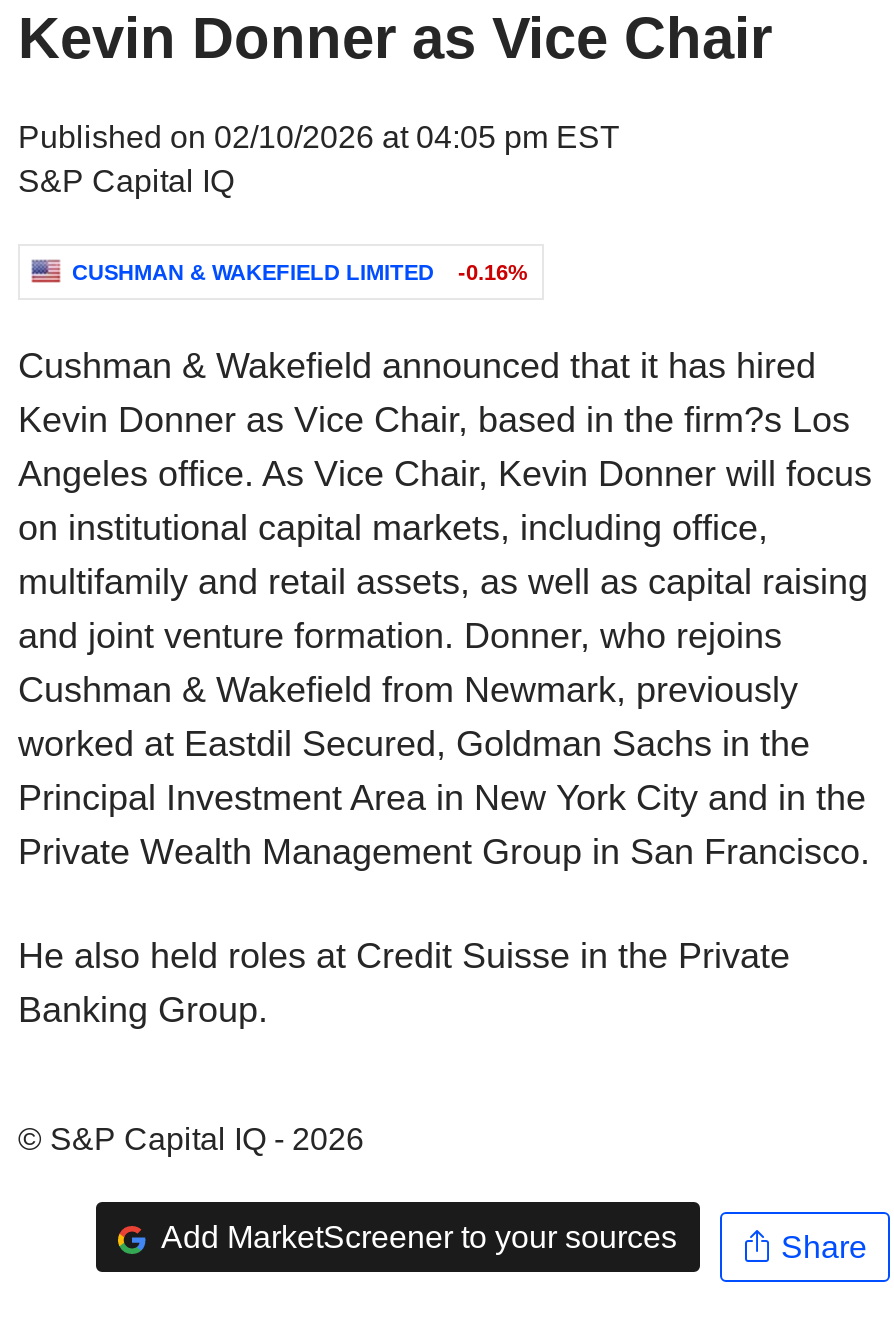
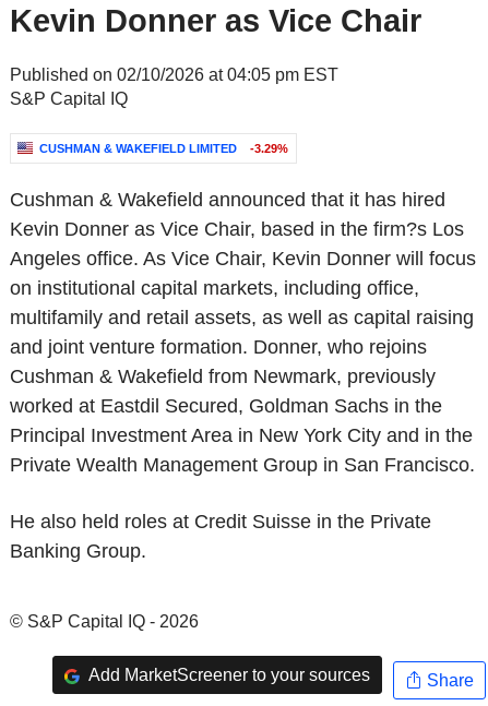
- CUSHMAN & WAKEFIELD LIMITED -0.16%
+ CUSHMAN & WAKEFIELD LIMITED -3.29%
